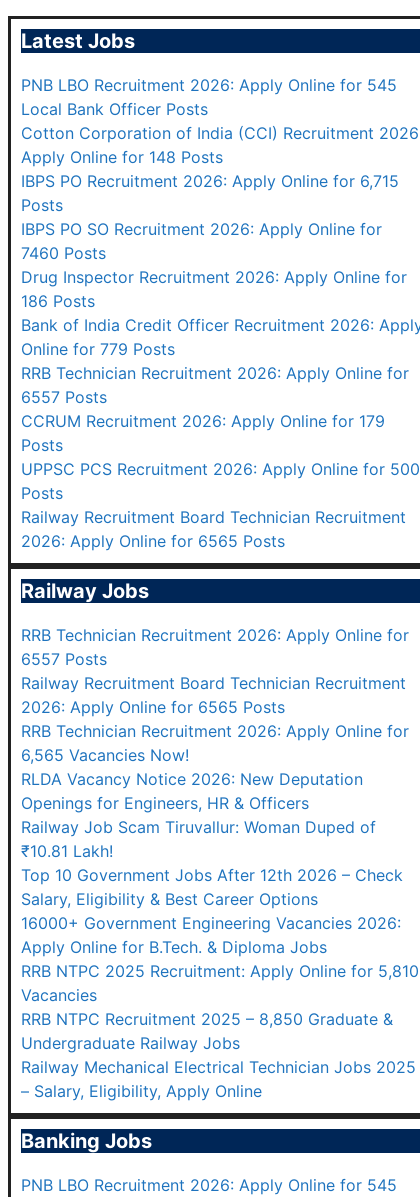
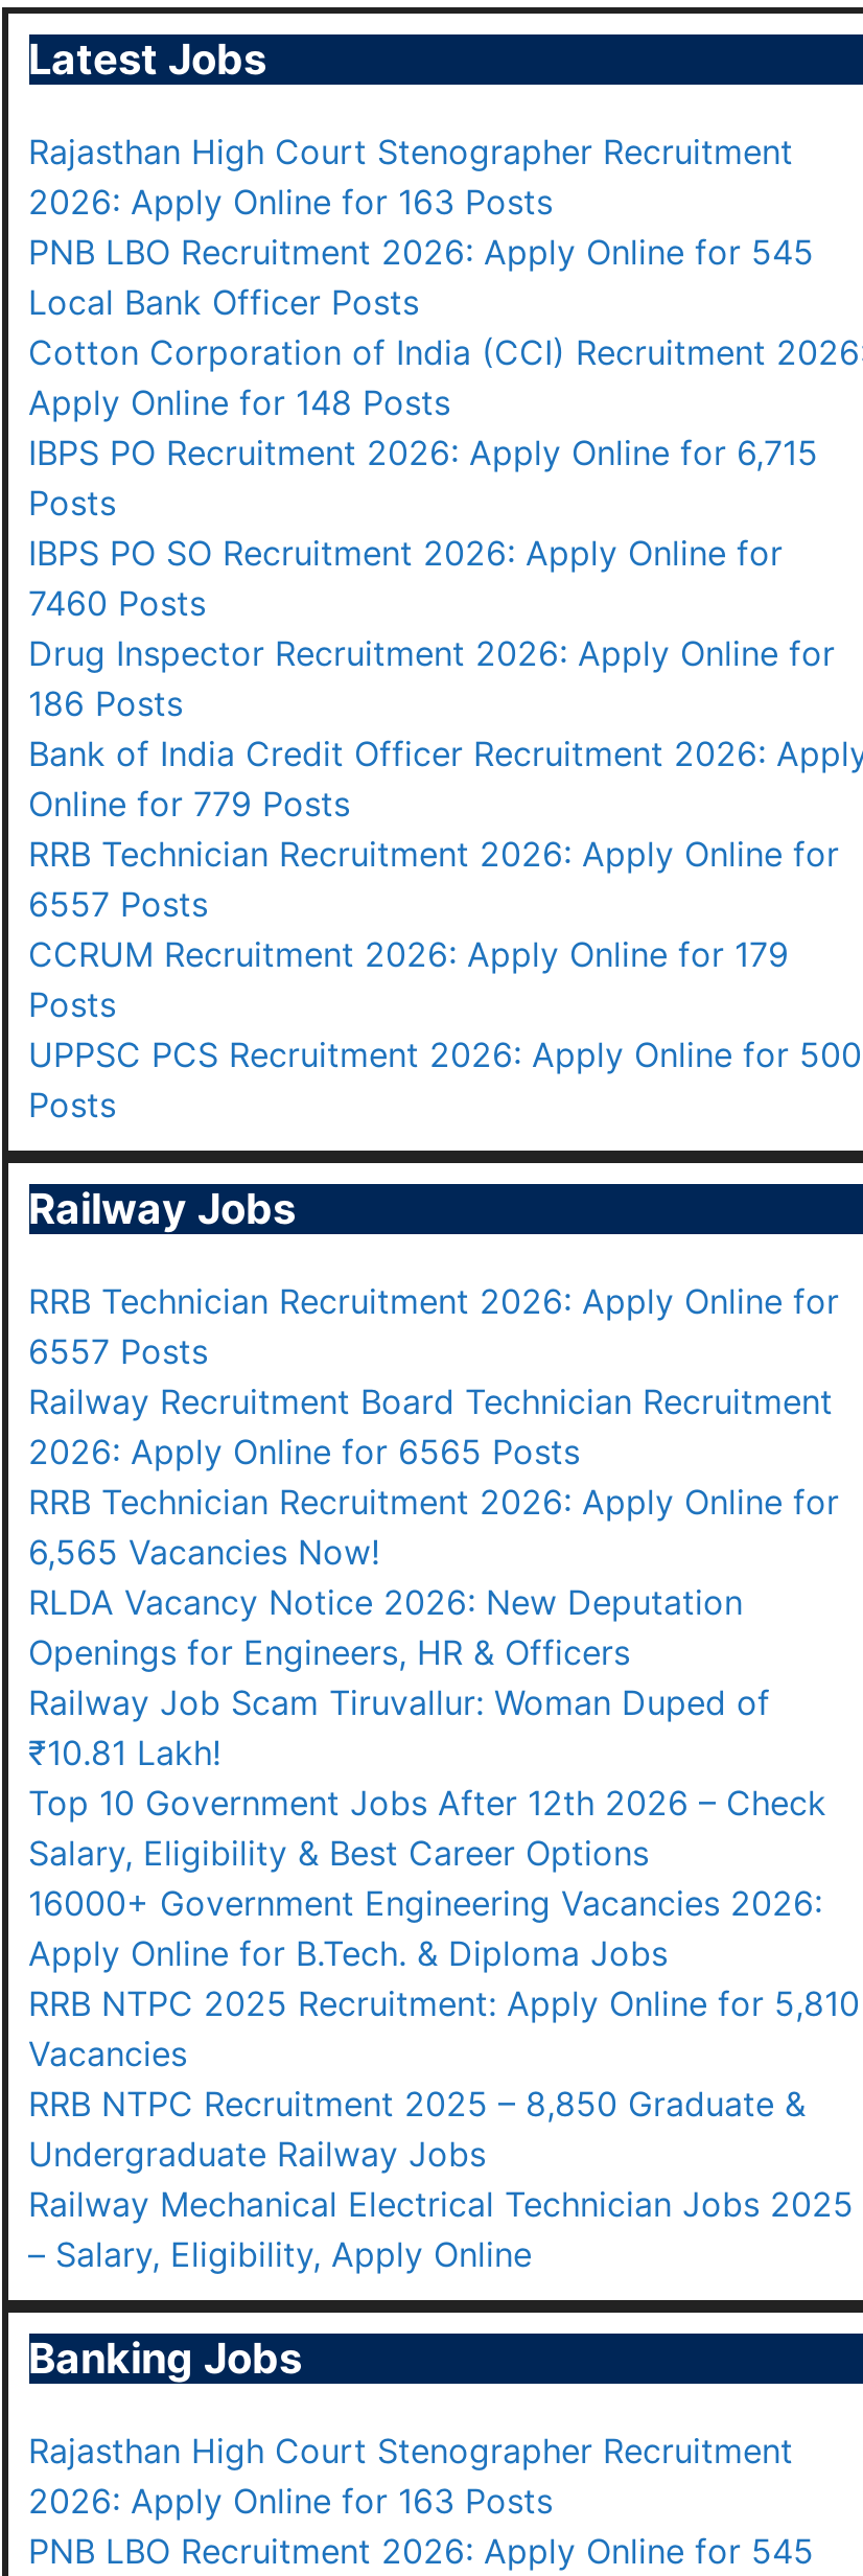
+ Rajasthan High Court Stenographer Recruitment
+ 2026: Apply Online for 163 Posts

- Railway Recruitment Board Technician Recruitment
- 2026: Apply Online for 6565 Posts

+ Rajasthan High Court Stenographer Recruitment
+ 2026: Apply Online for 163 Posts
